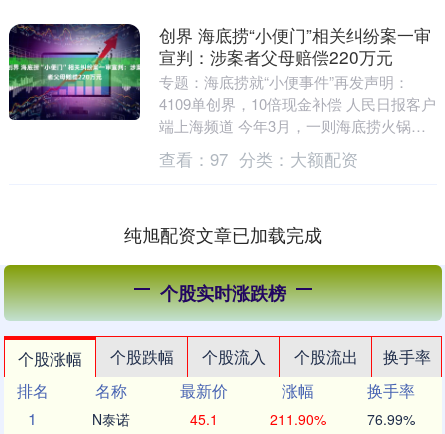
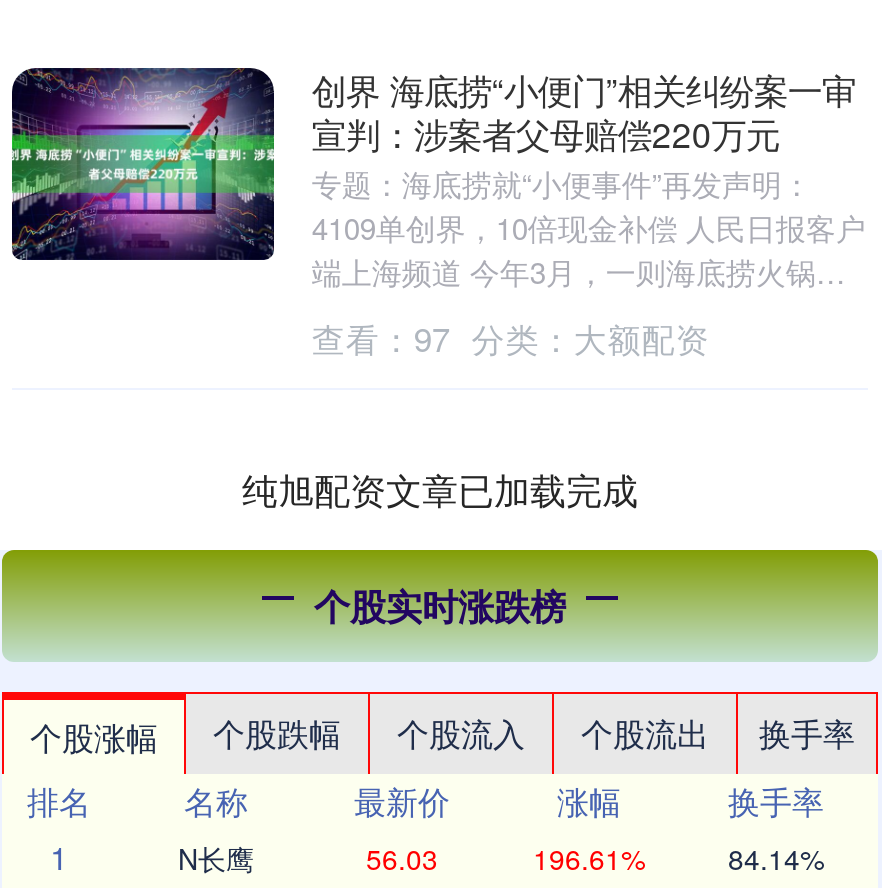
- N泰诺
+ N长鹰

- 45.1
+ 56.03

- 211.90%
+ 196.61%

- 76.99%
+ 84.14%
